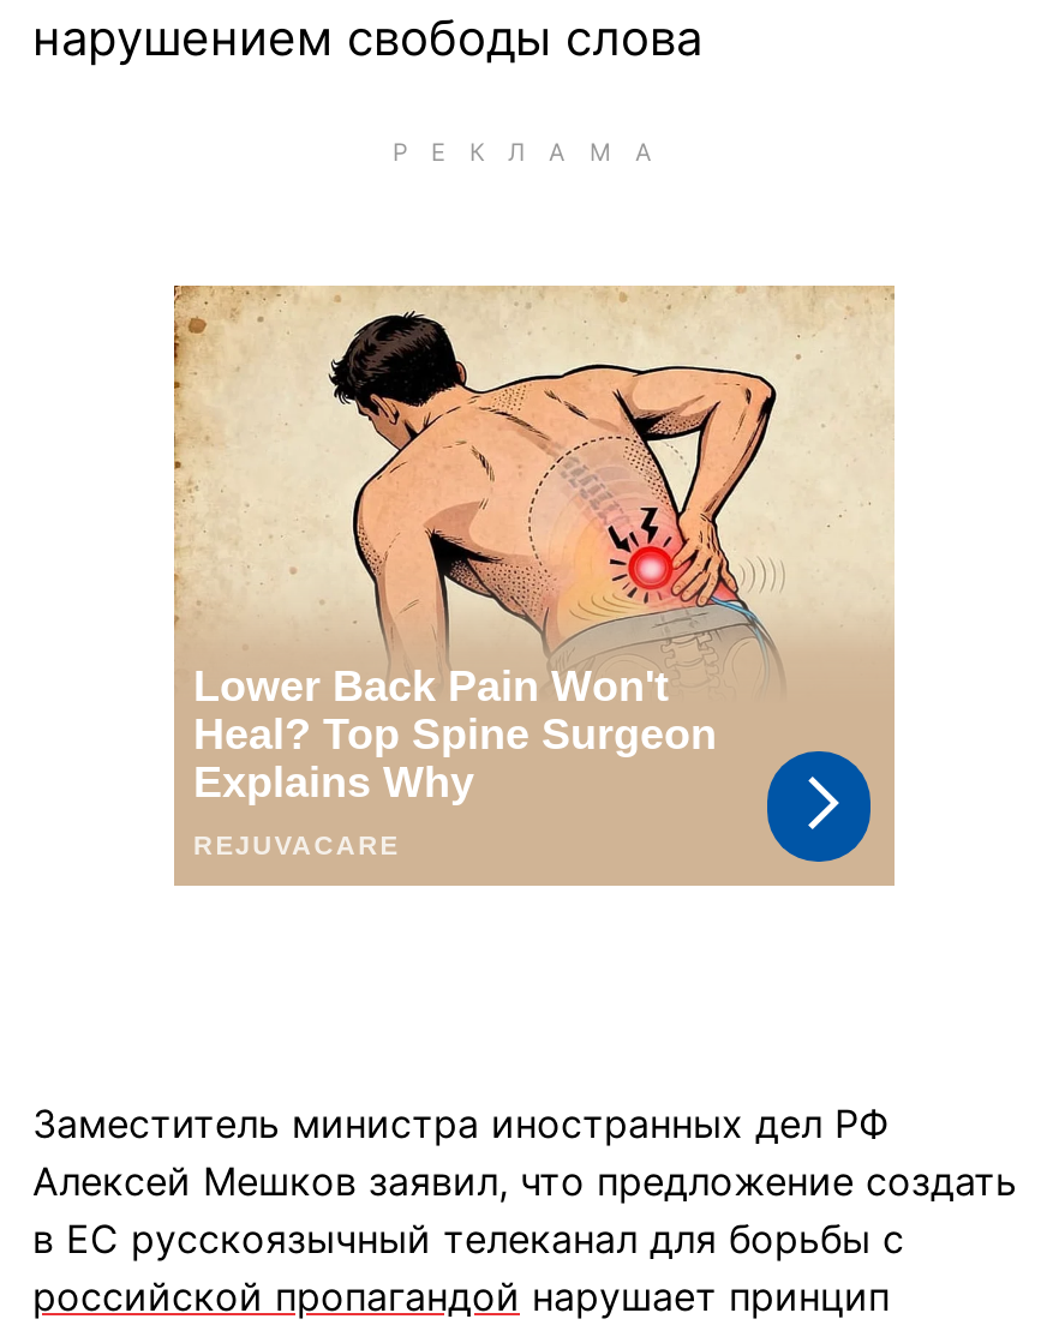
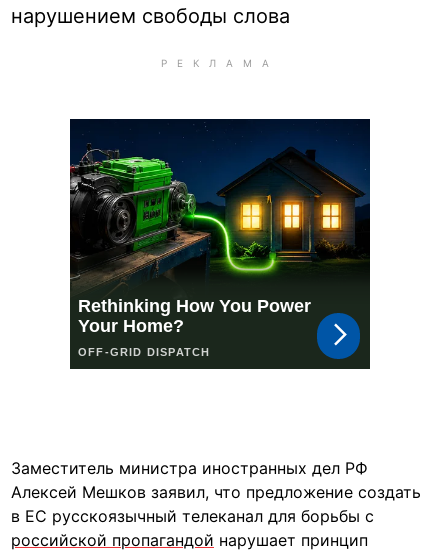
- [image]
+ [image]
